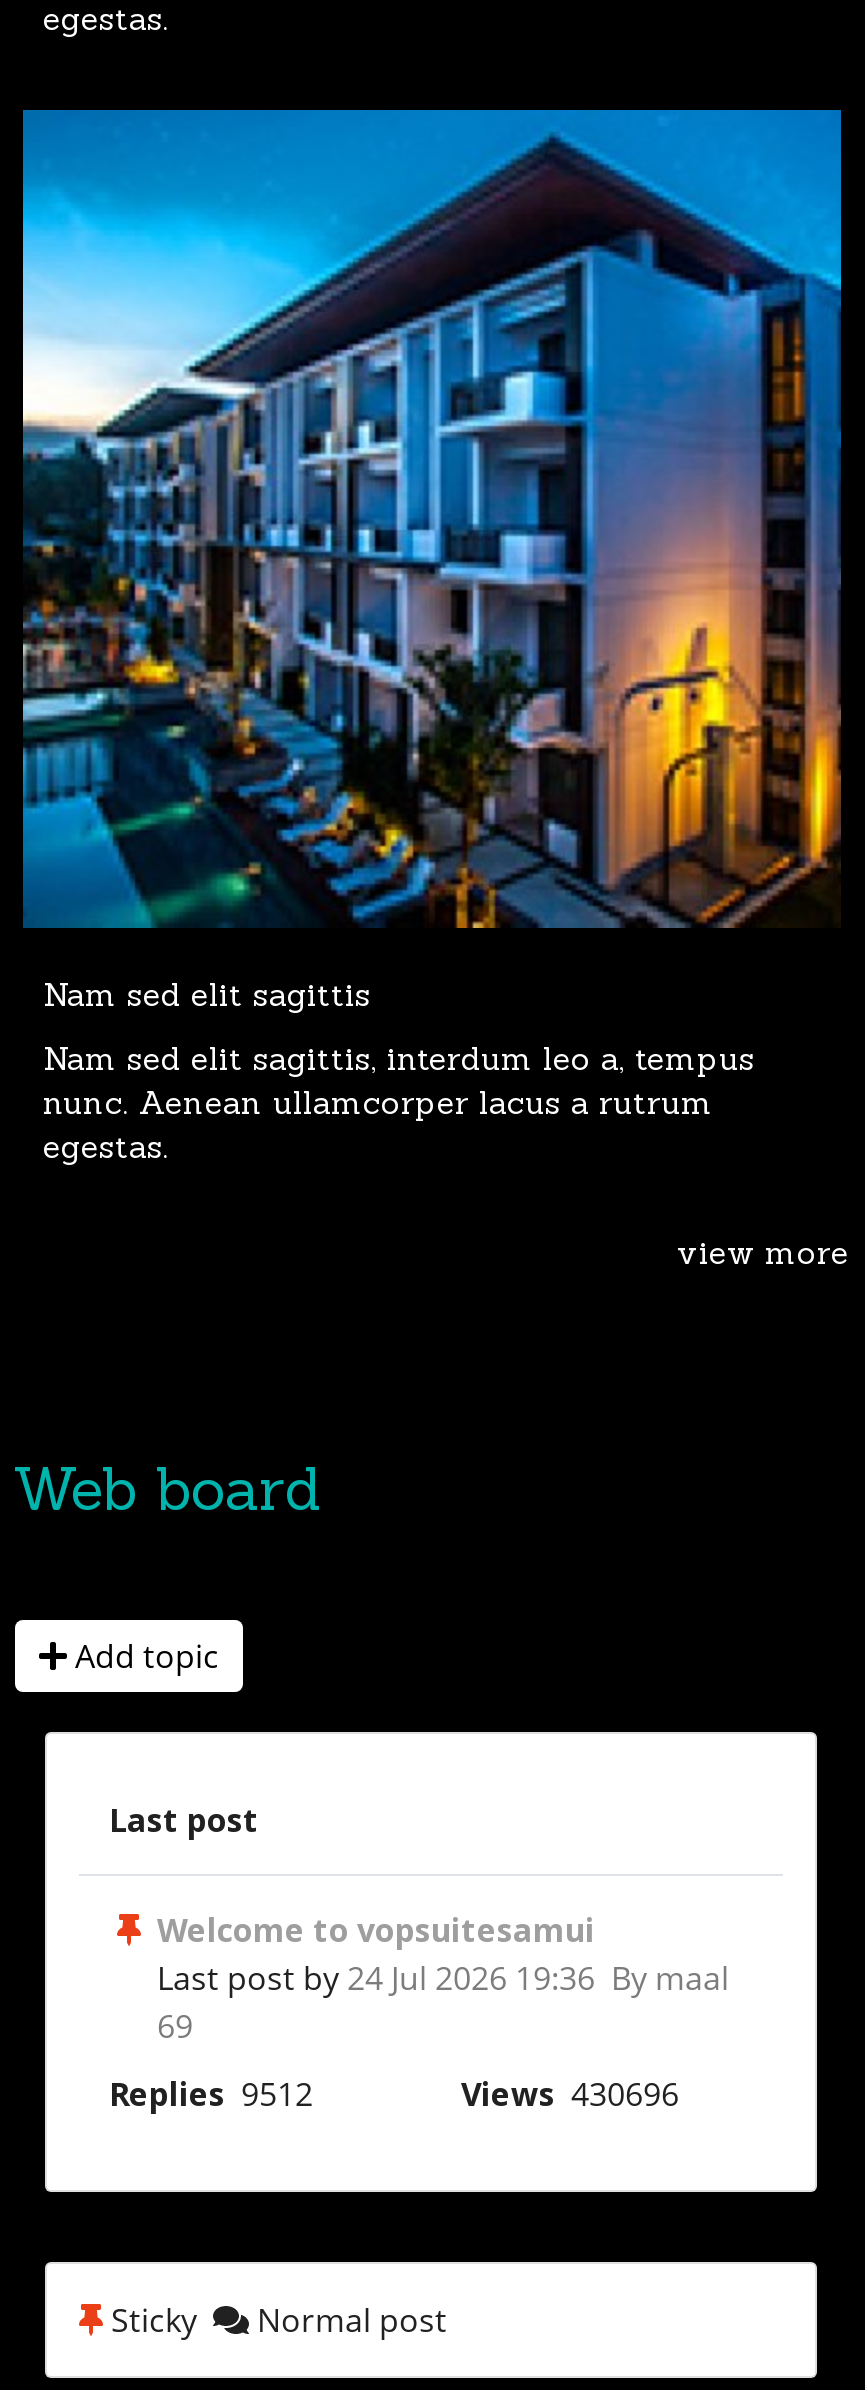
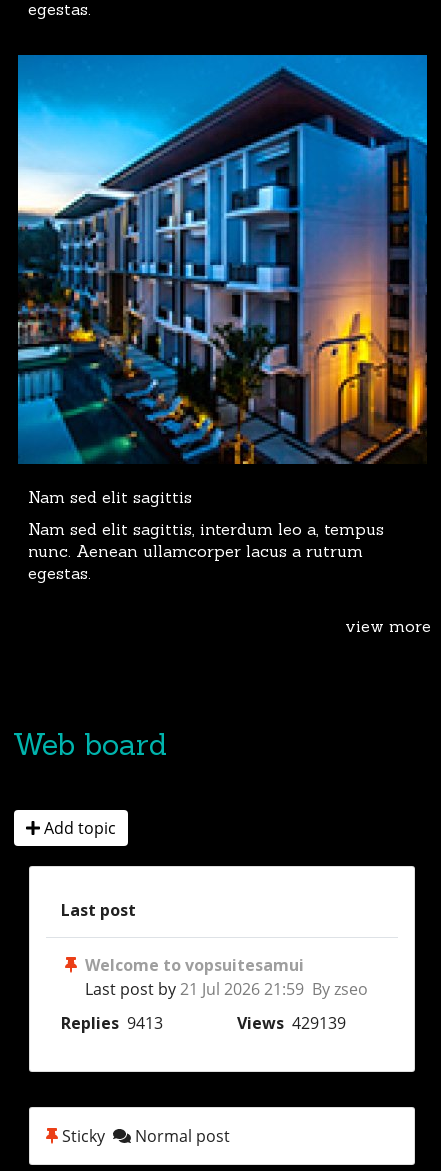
- Last post by 24 Jul 2026 19:36 By maal
- 69
+ Last post by 21 Jul 2026 21:59 By zseo

- Replies 9512
- Views 430696
+ Replies 9413
+ Views 429139
